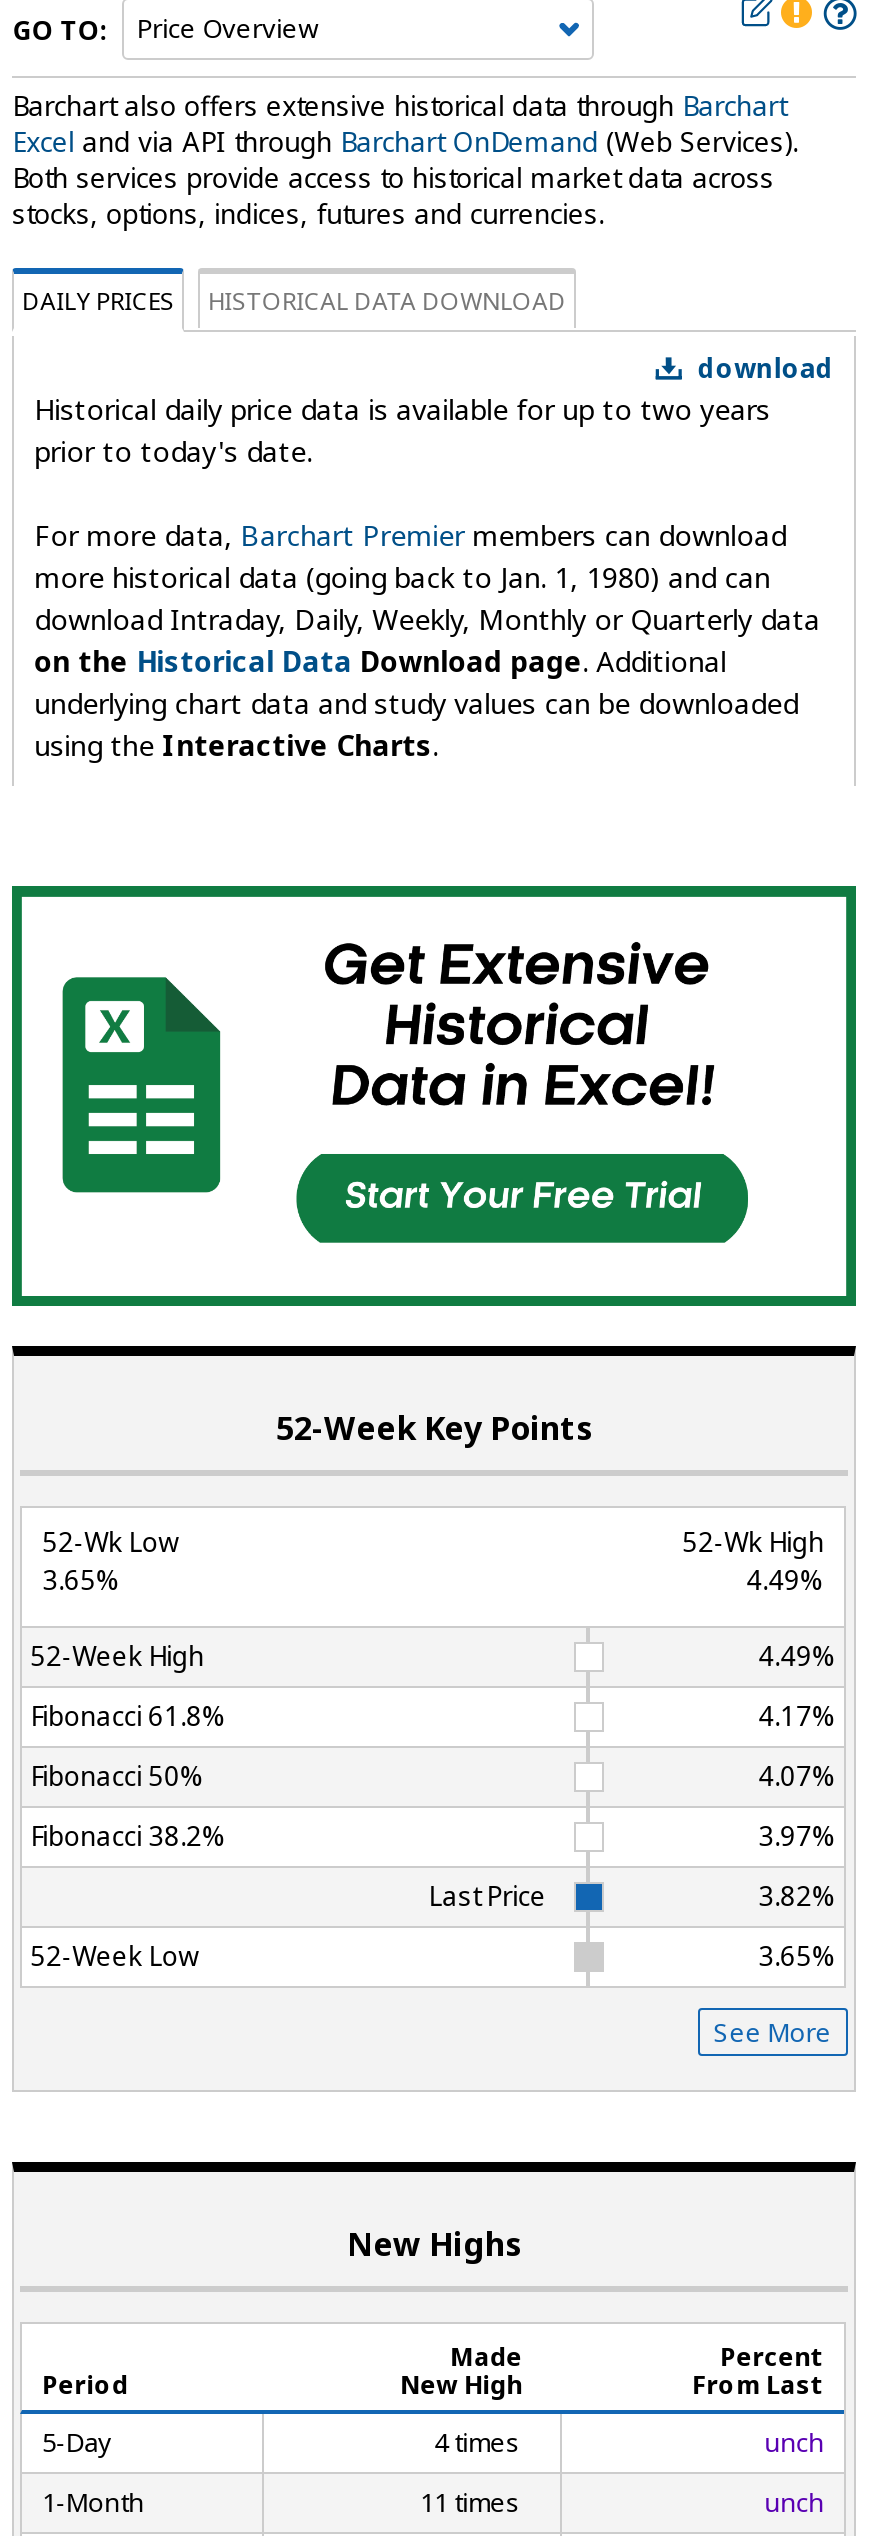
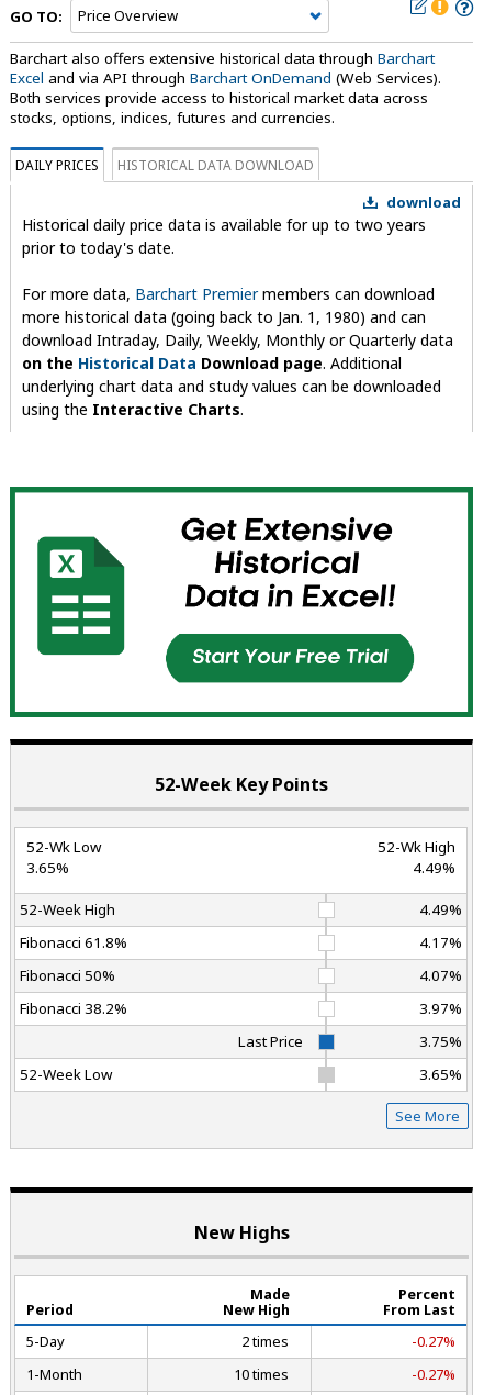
- 3.82%
+ 3.75%

- 4 times
- unch
+ 2 times
+ -0.27%

- 11 times
- unch
+ 10 times
+ -0.27%
